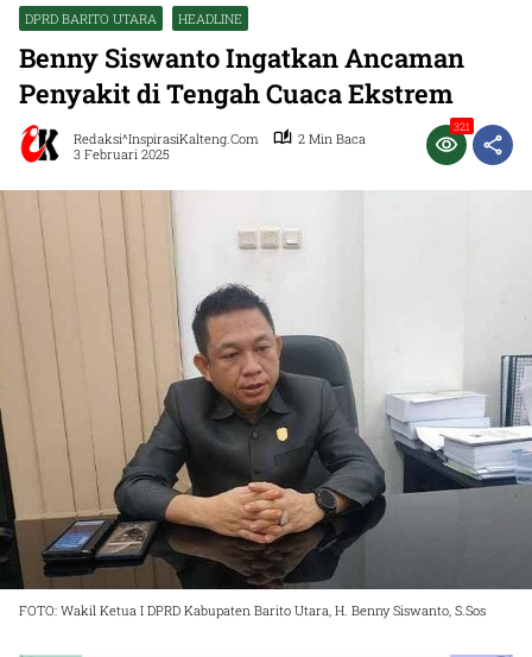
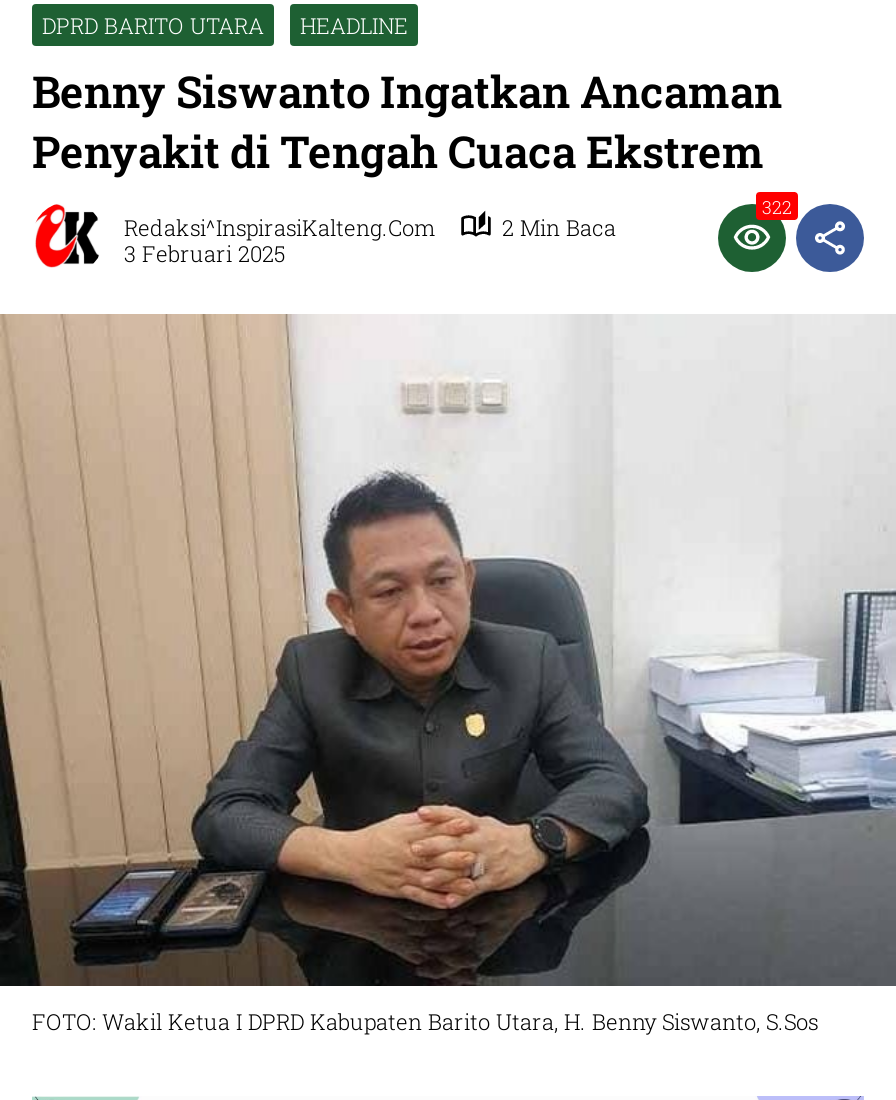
- 321
+ 322
